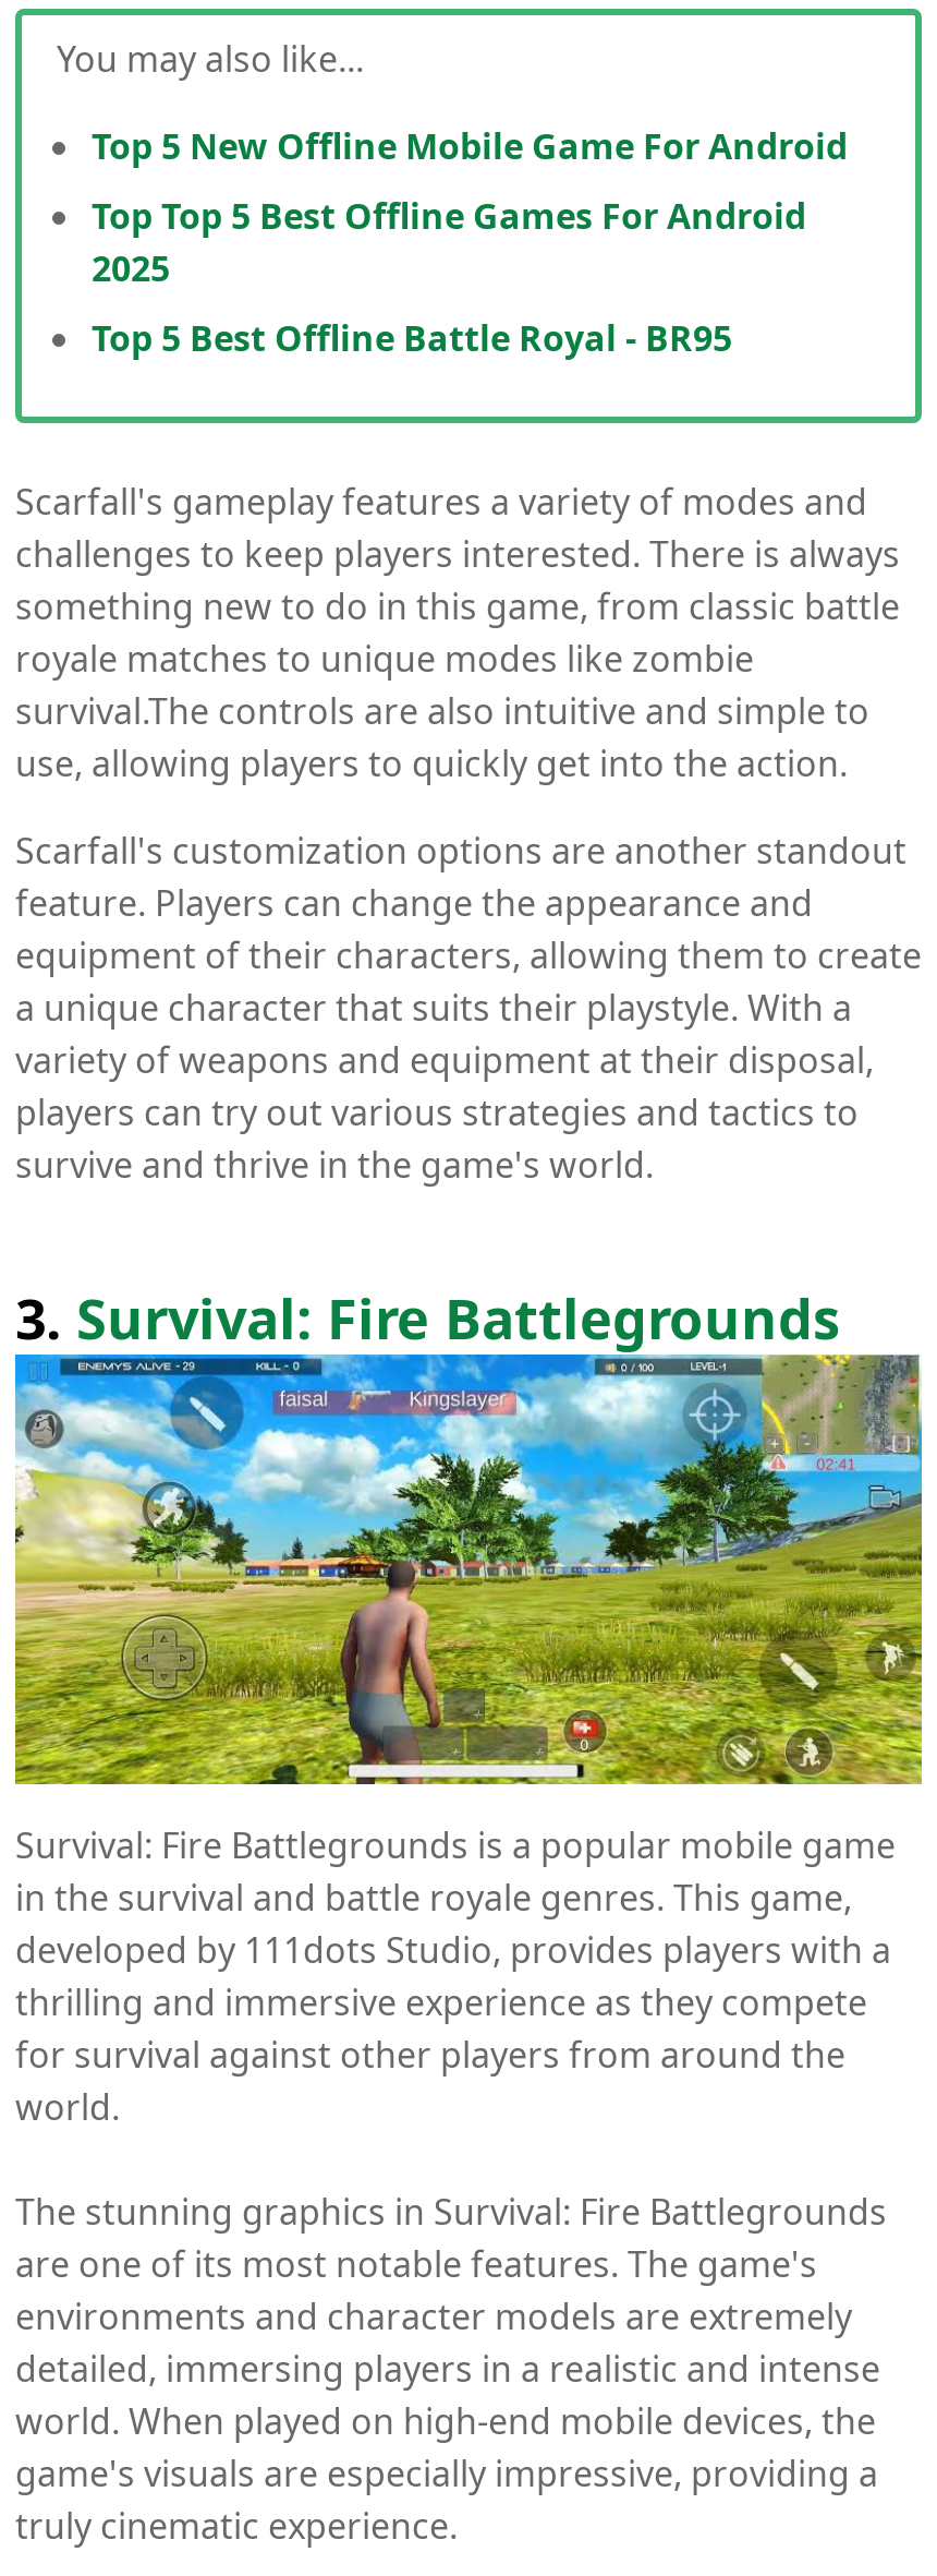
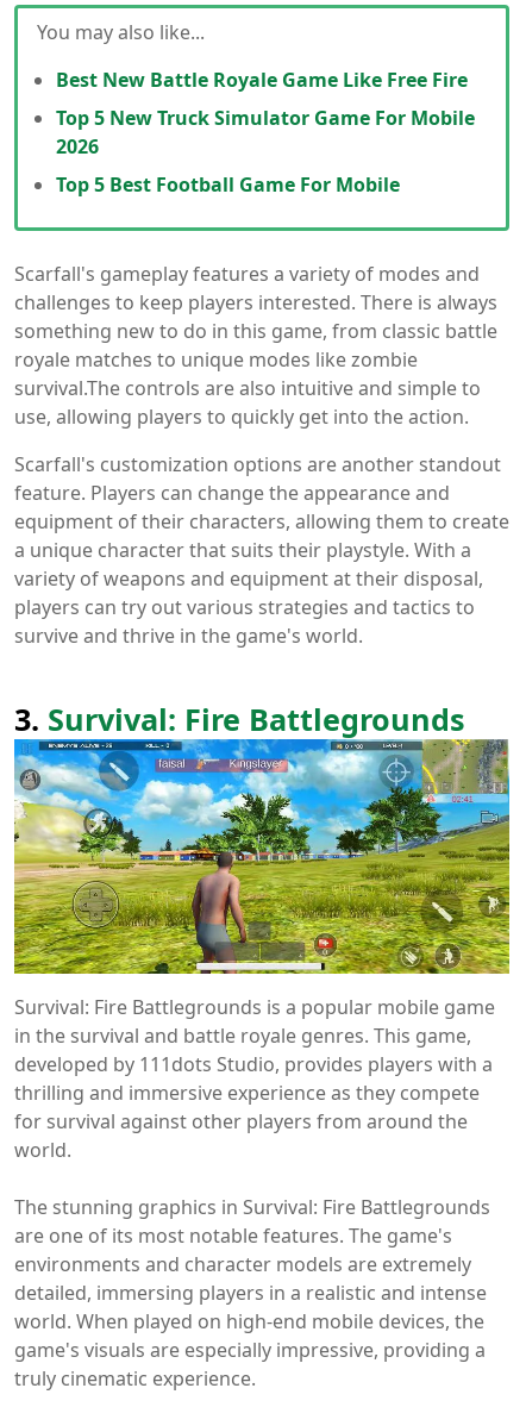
- Top 5 New Offline Mobile Game For Android
+ Best New Battle Royale Game Like Free Fire

- Top Top 5 Best Offline Games For Android
- 2025
+ Top 5 New Truck Simulator Game For Mobile
+ 2026

- Top 5 Best Offline Battle Royal - BR95
+ Top 5 Best Football Game For Mobile
